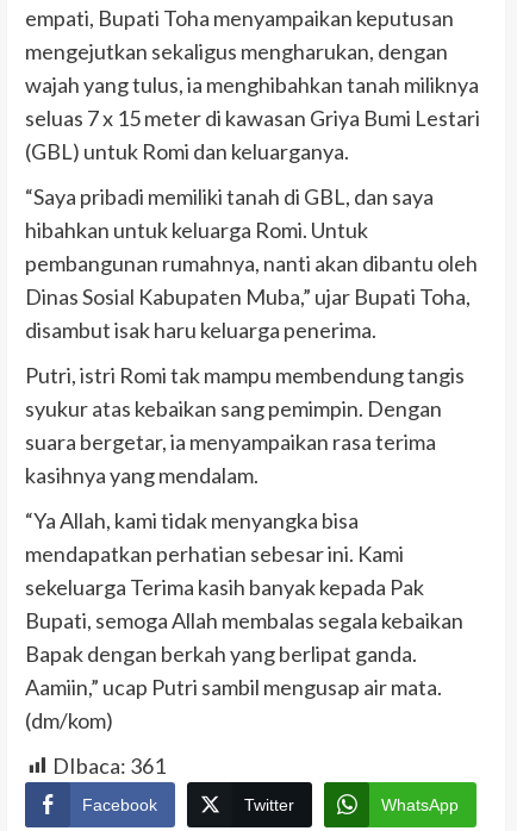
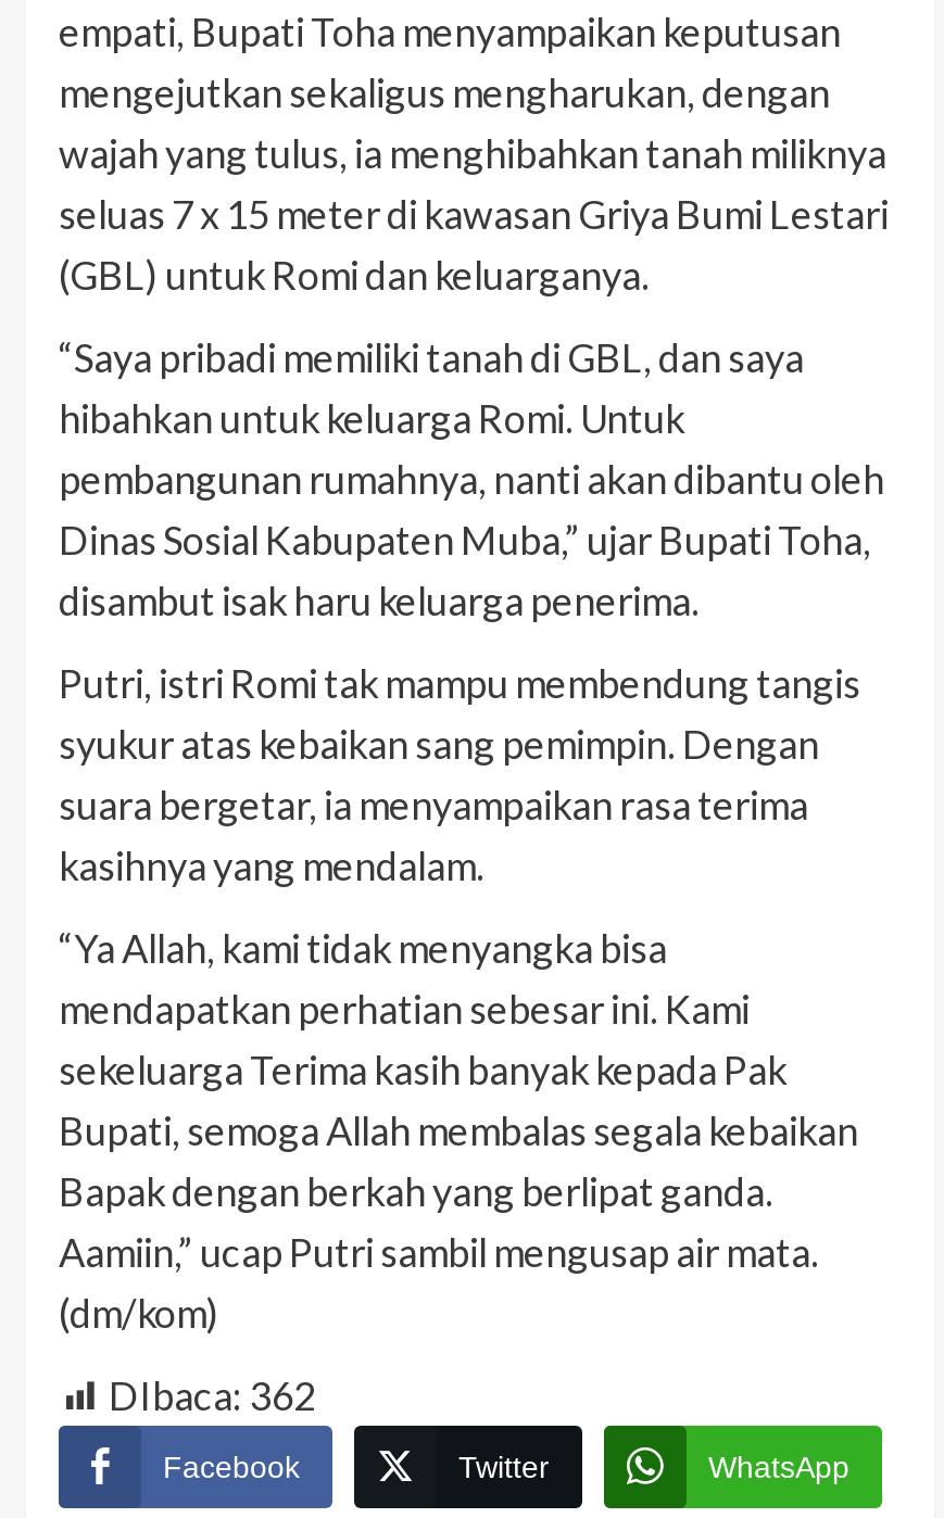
- DIbaca: 361
+ DIbaca: 362
